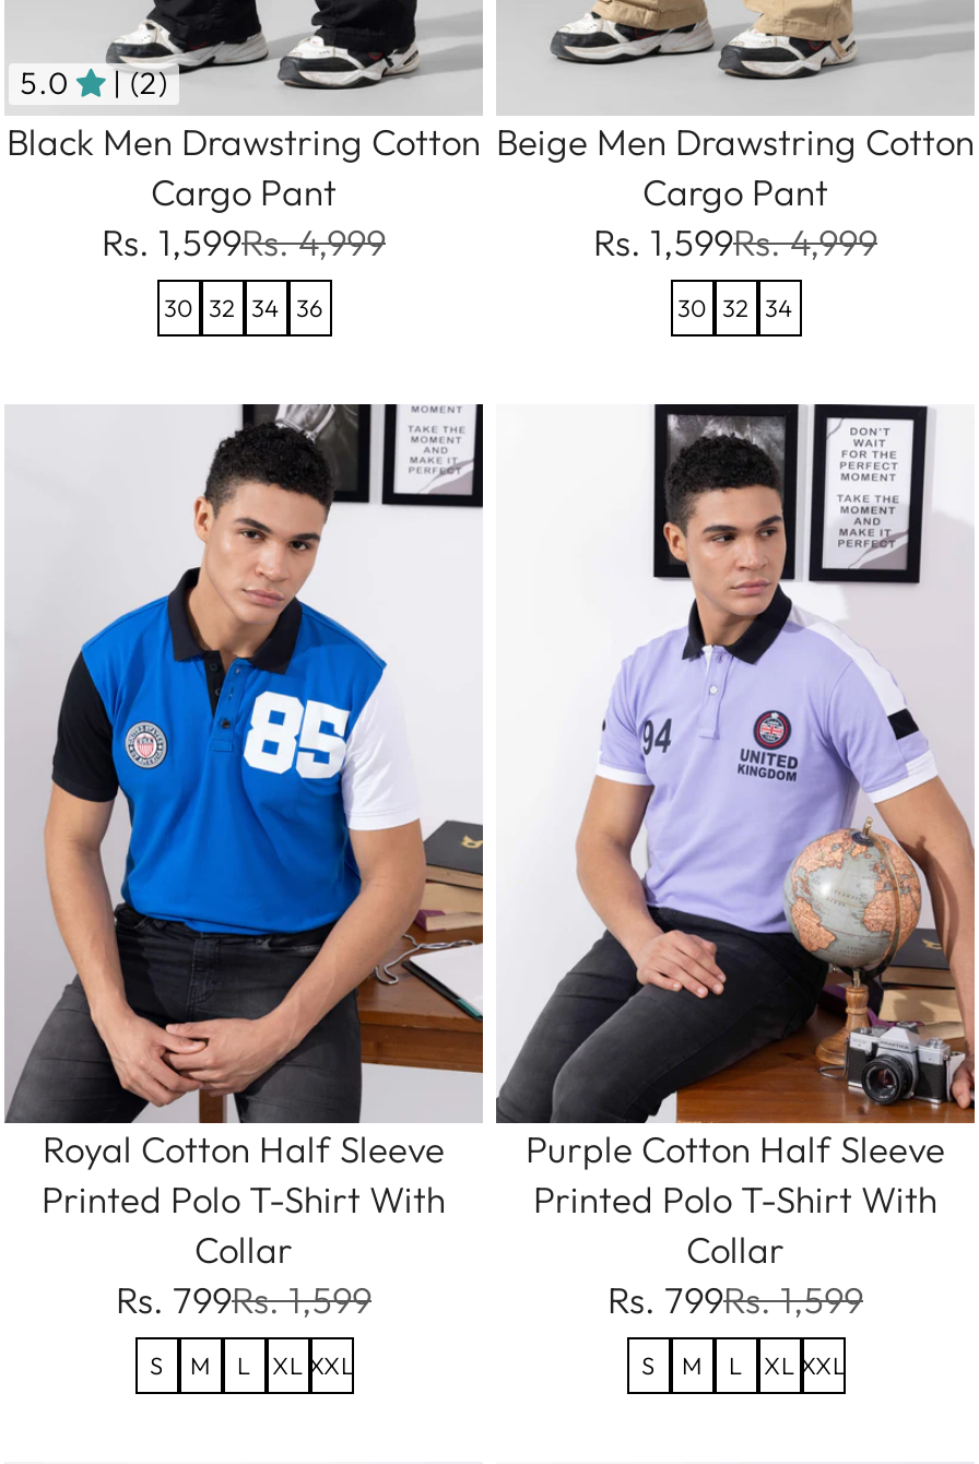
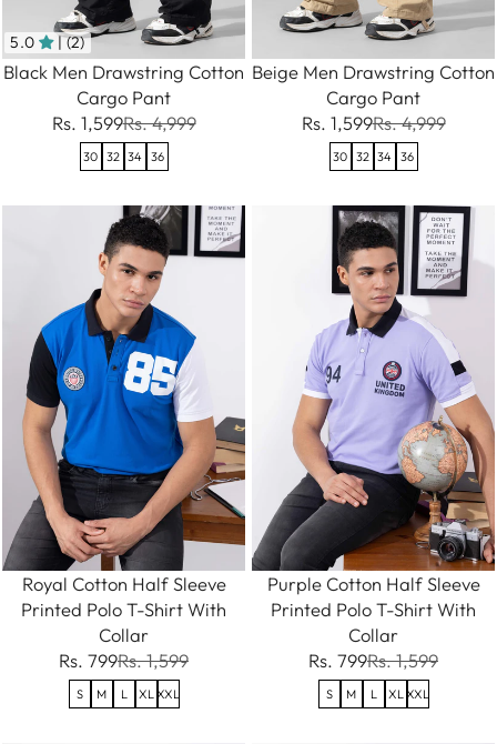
- 30 32 34
+ 30 32 34 36
